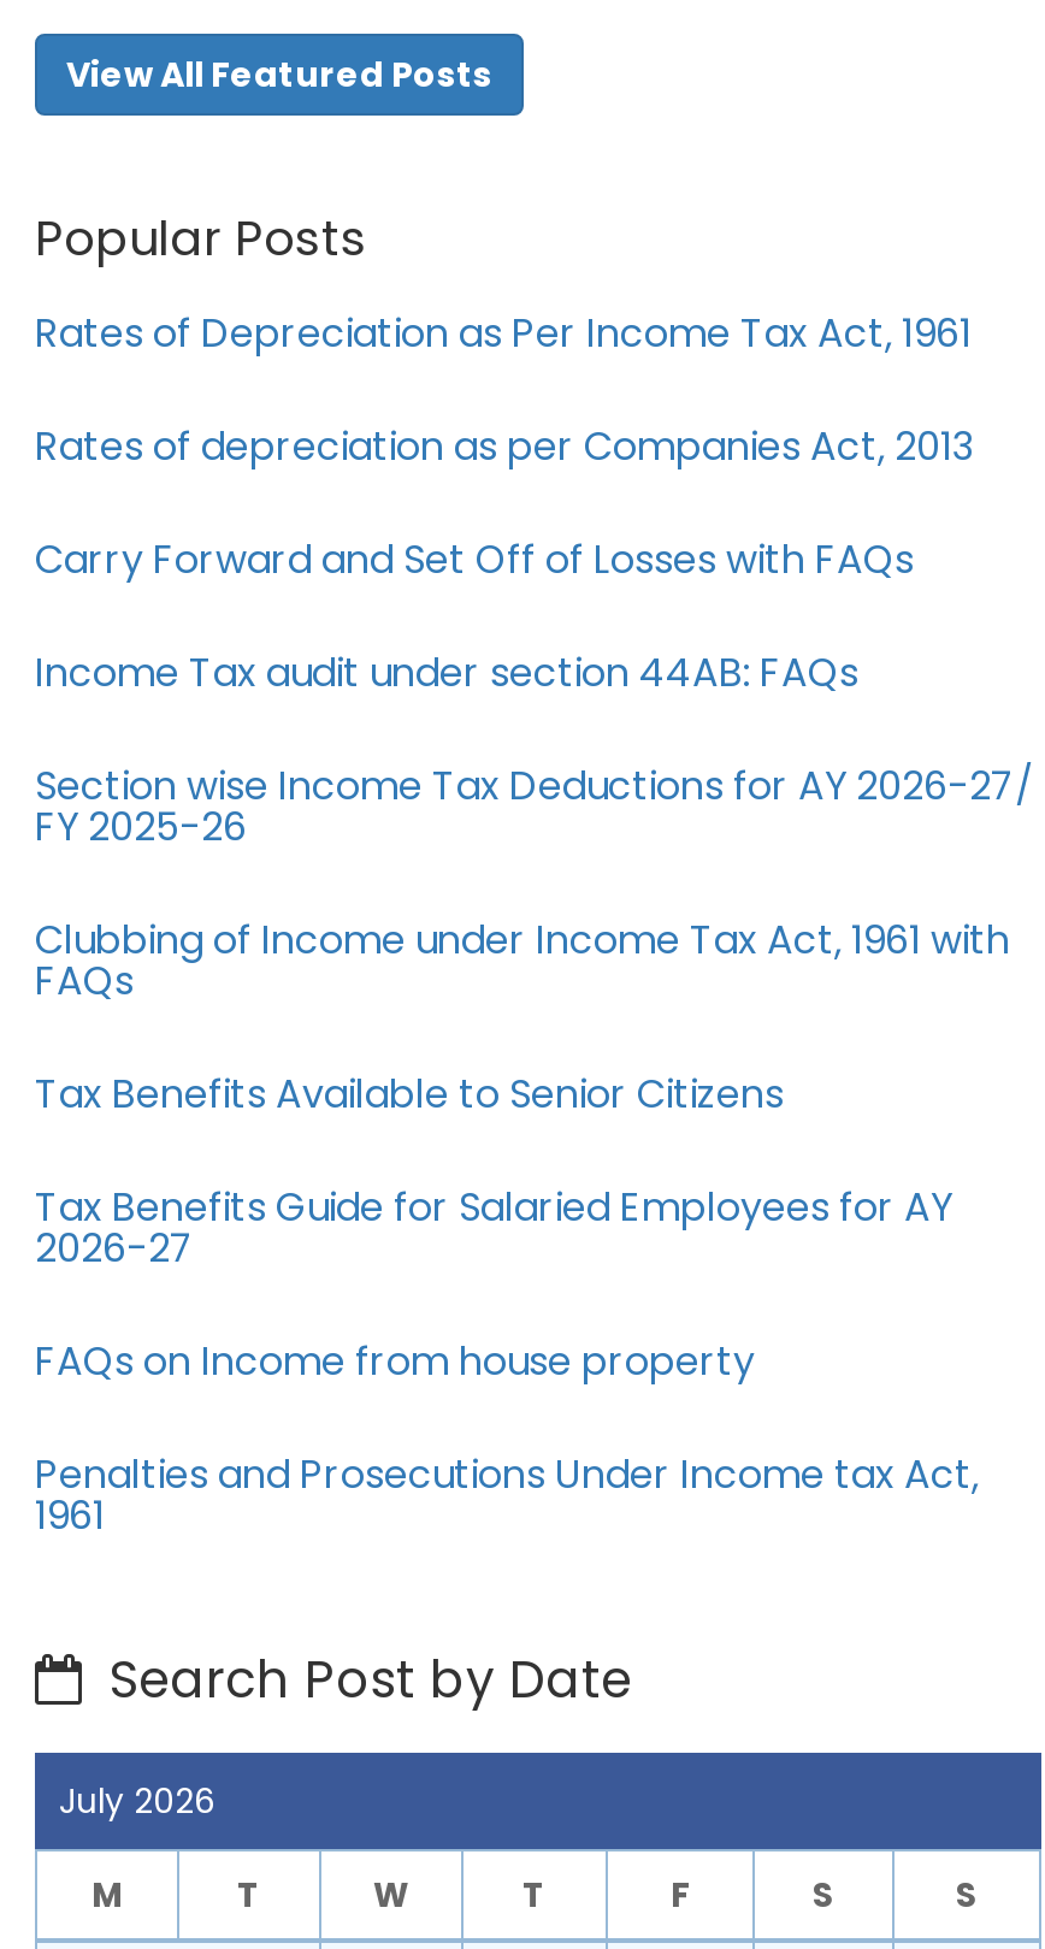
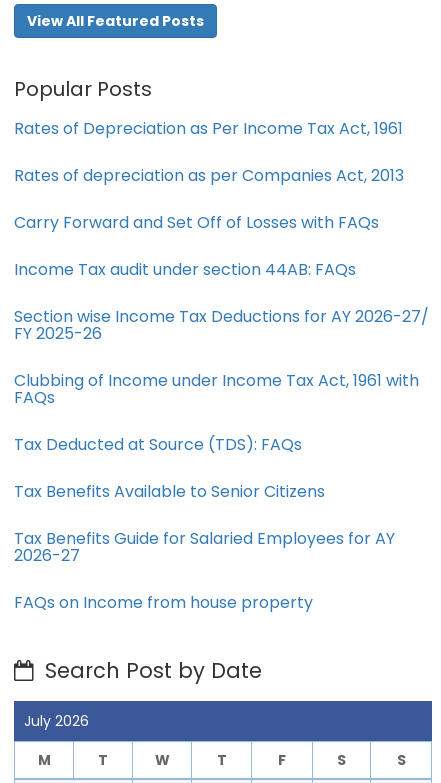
+ Tax Deducted at Source (TDS): FAQs

moved down: Tax Benefits Available to Senior Citizens | Tax Benefits Guide for Salaried Employees for AY | 2026-27 | FAQs on Income from house property

- Penalties and Prosecutions Under Income tax Act,
- 1961
